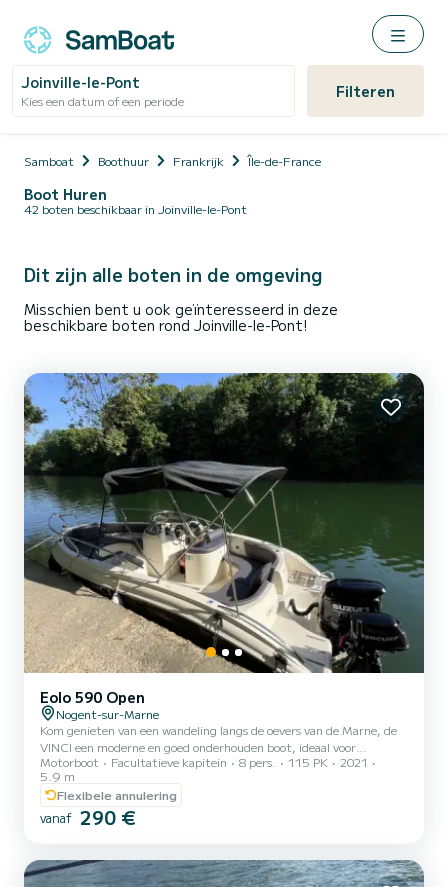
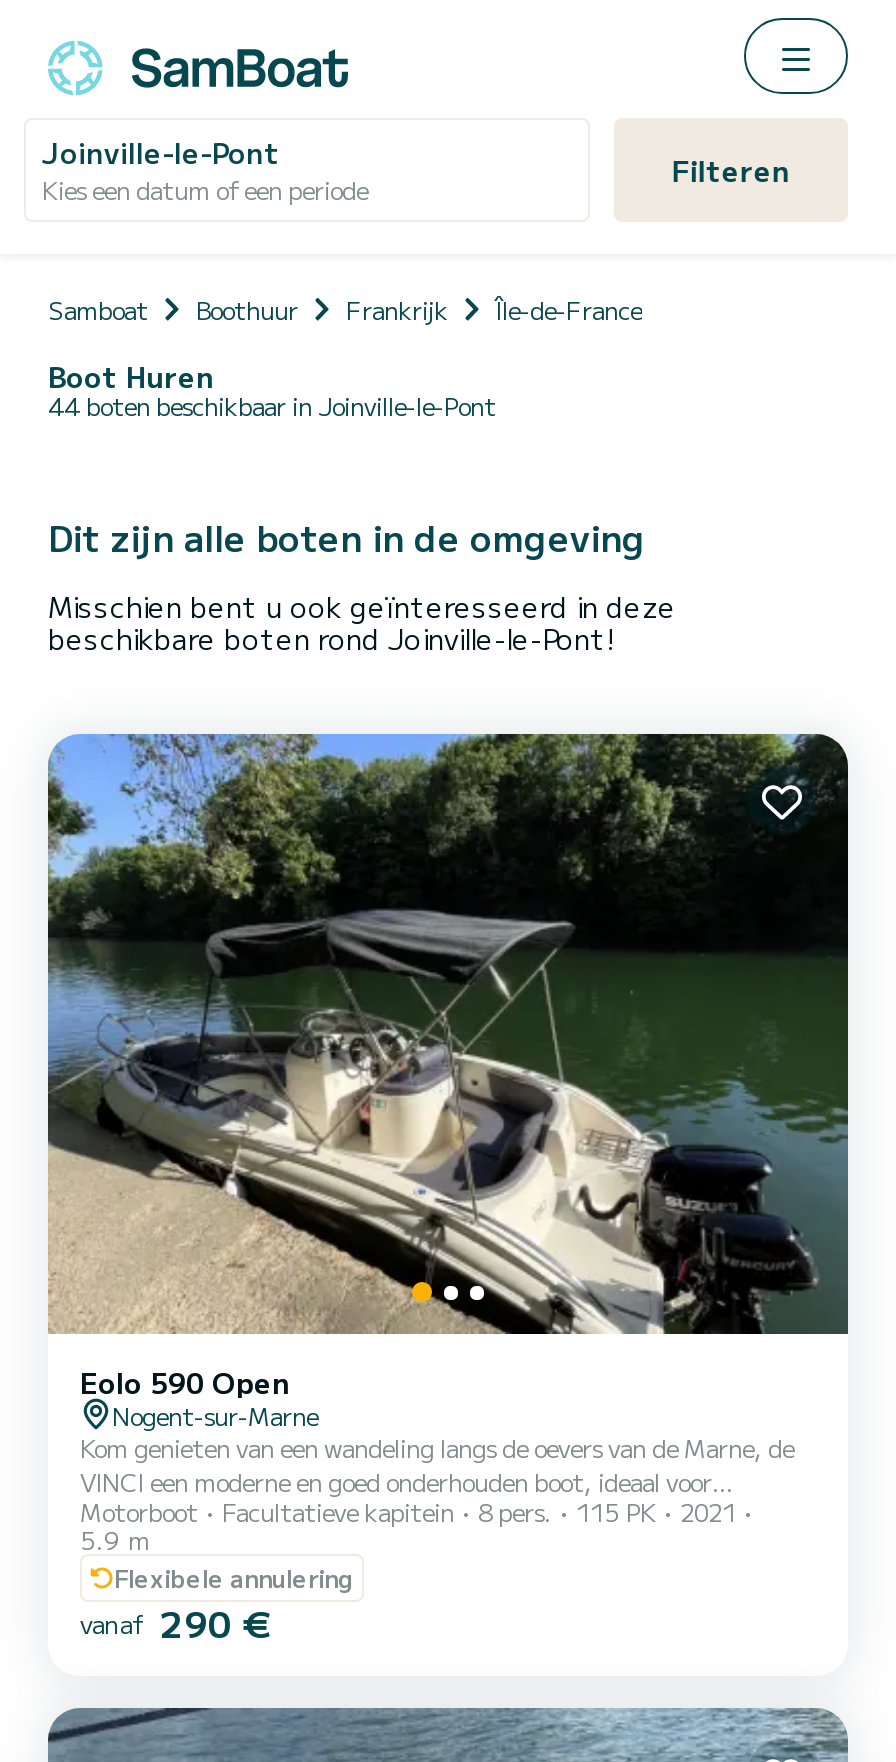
- 42 boten beschikbaar in Joinville-le-Pont
+ 44 boten beschikbaar in Joinville-le-Pont
